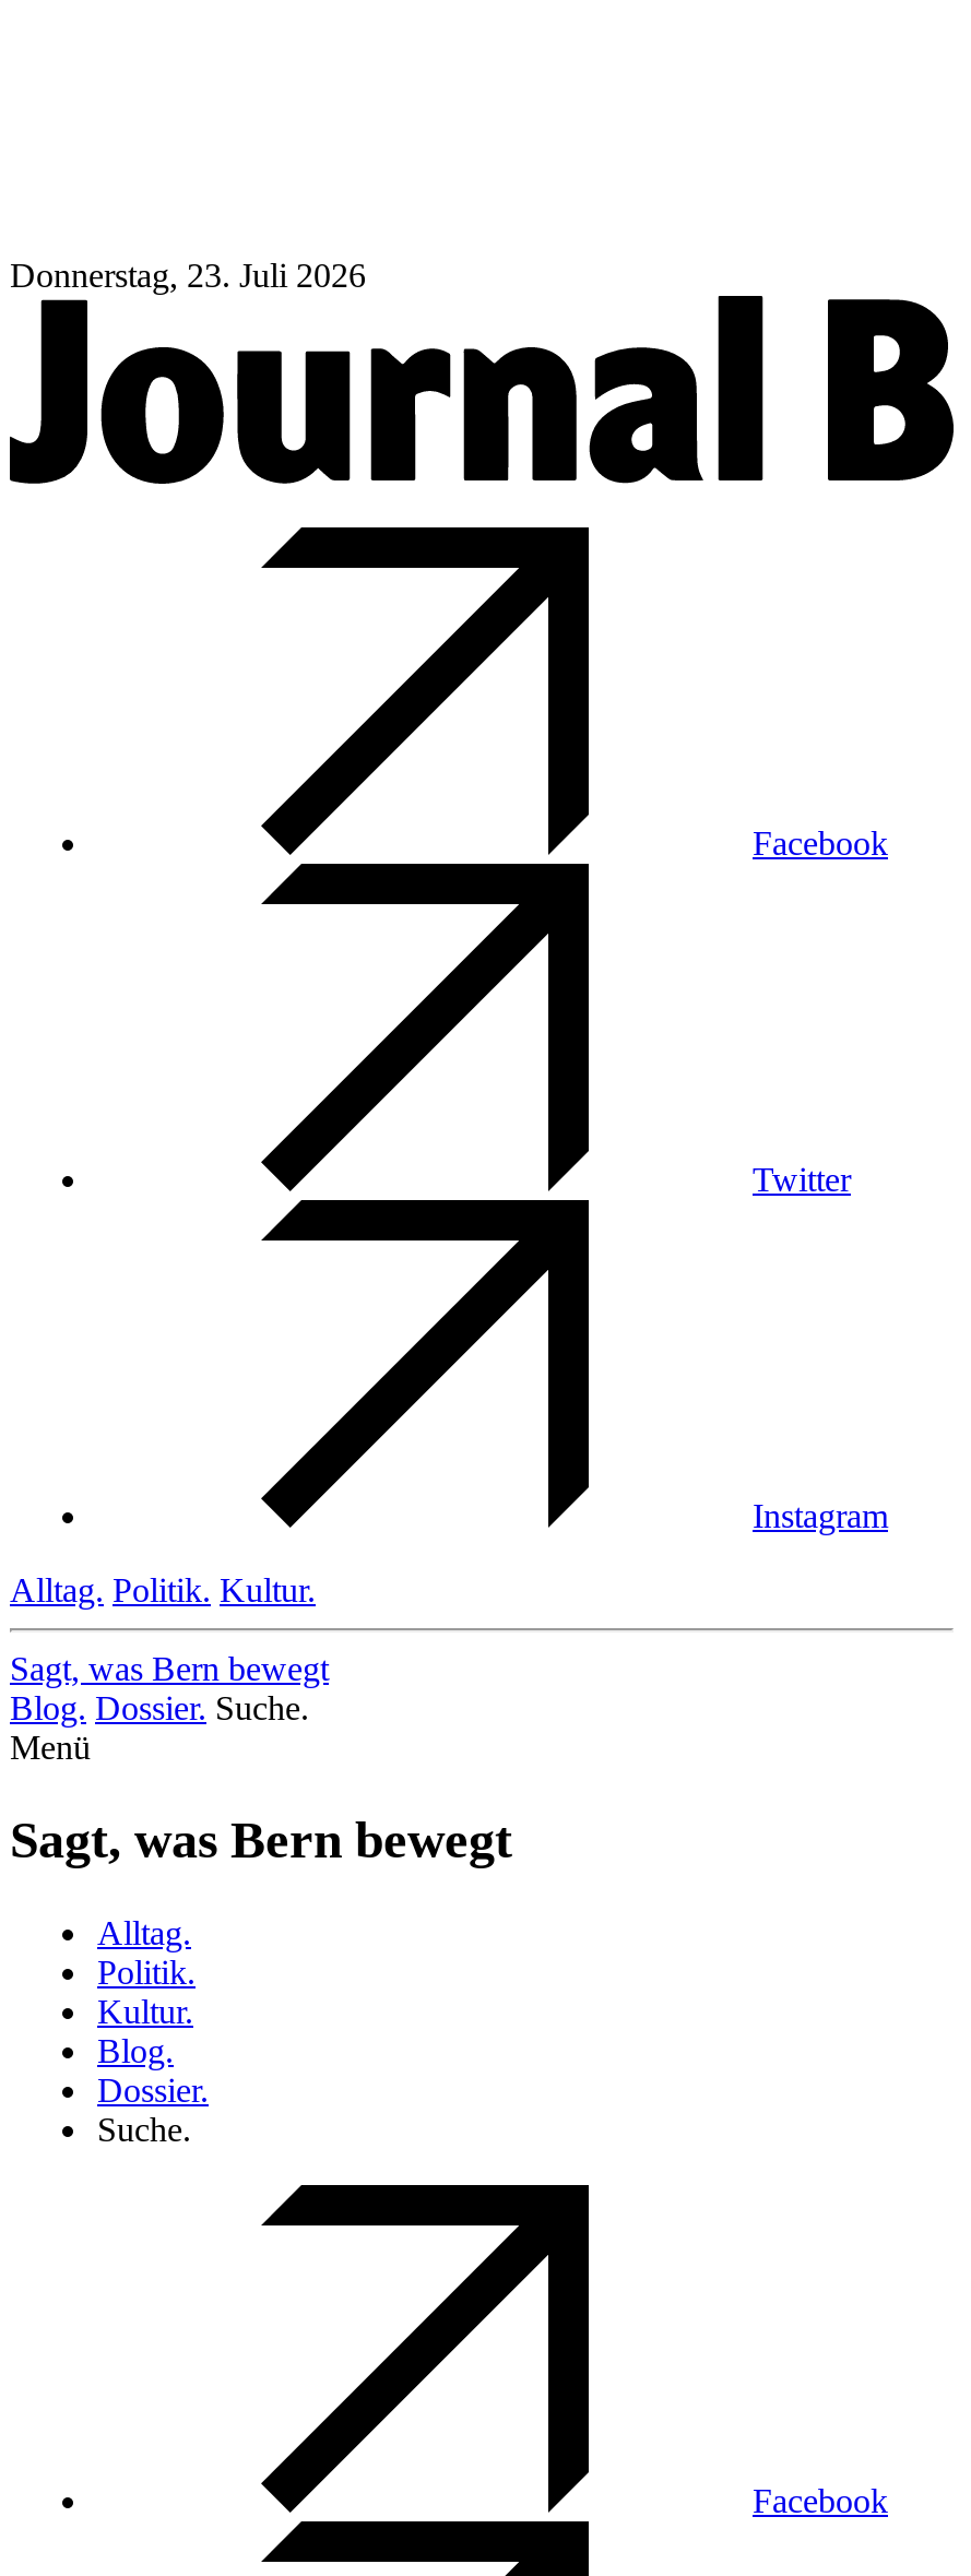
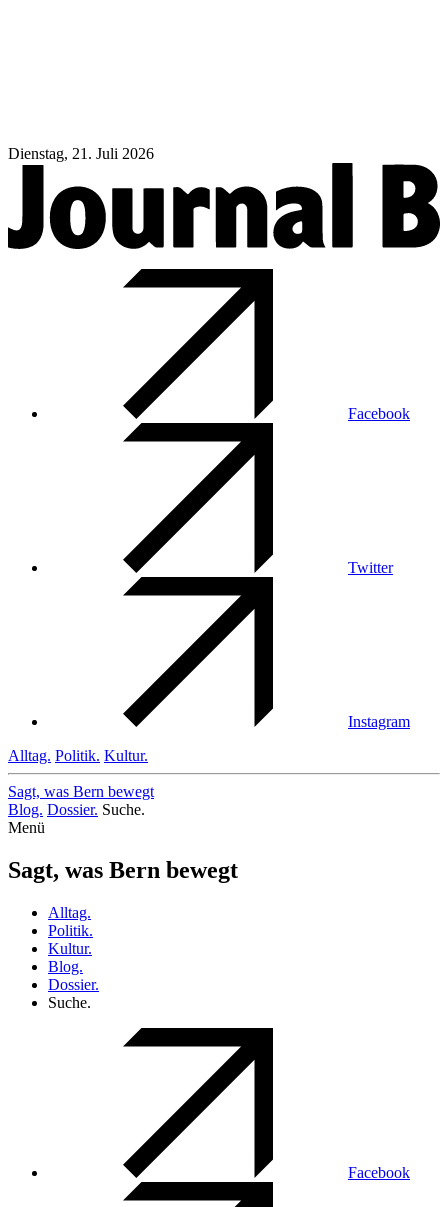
- Donnerstag, 23. Juli 2026
+ Dienstag, 21. Juli 2026
